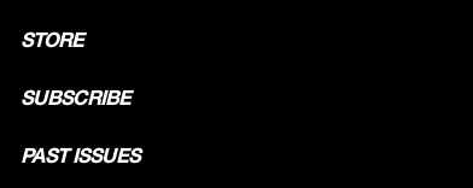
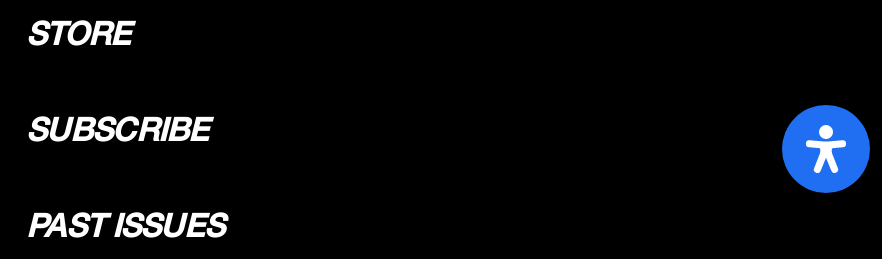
+ [image]
